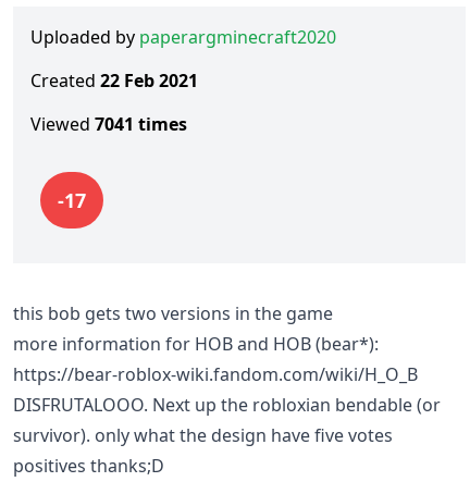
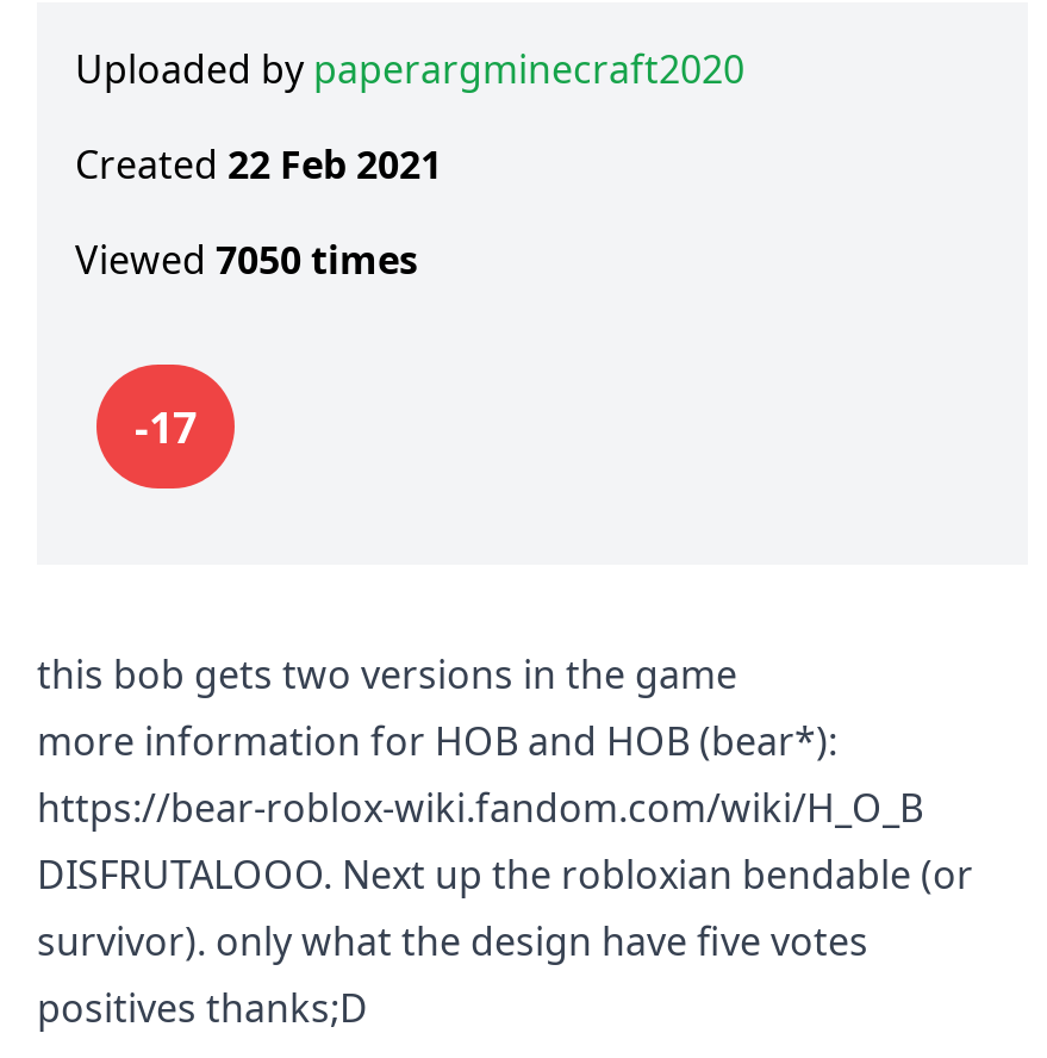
- Viewed 7041 times
+ Viewed 7050 times
